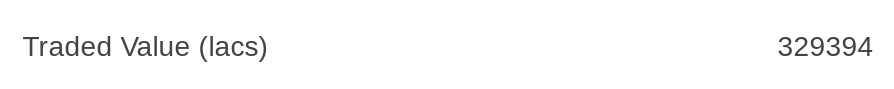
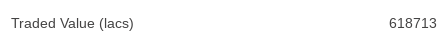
- 329394
+ 618713
